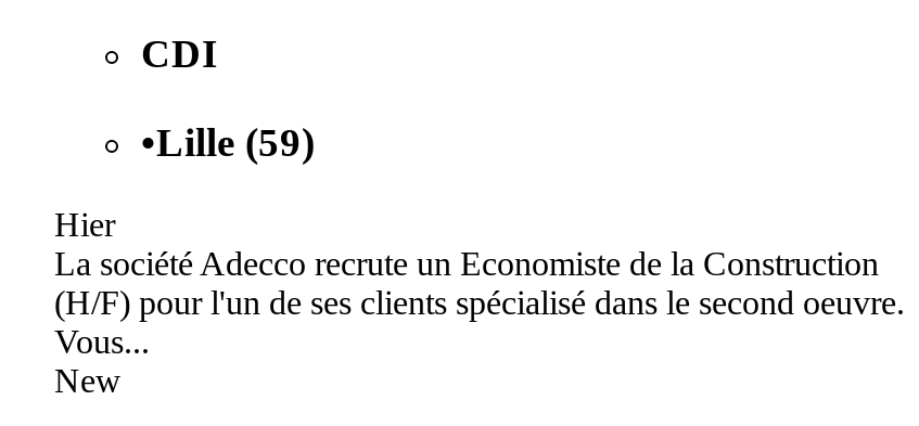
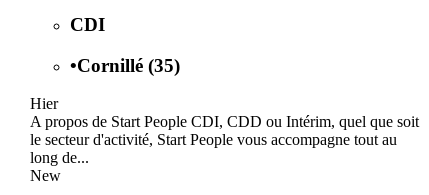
- •Lille (59)
+ •Cornillé (35)

- La société Adecco recrute un Economiste de la Construction
- (H/F) pour l'un de ses clients spécialisé dans le second oeuvre.
- Vous...
+ A propos de Start People CDI, CDD ou Intérim, quel que soit
+ le secteur d'activité, Start People vous accompagne tout au
+ long de...
